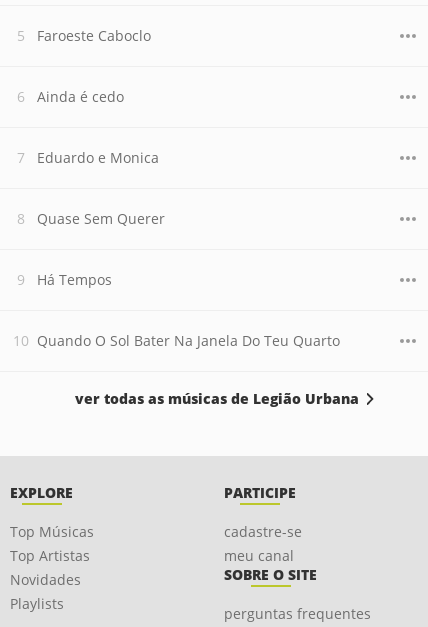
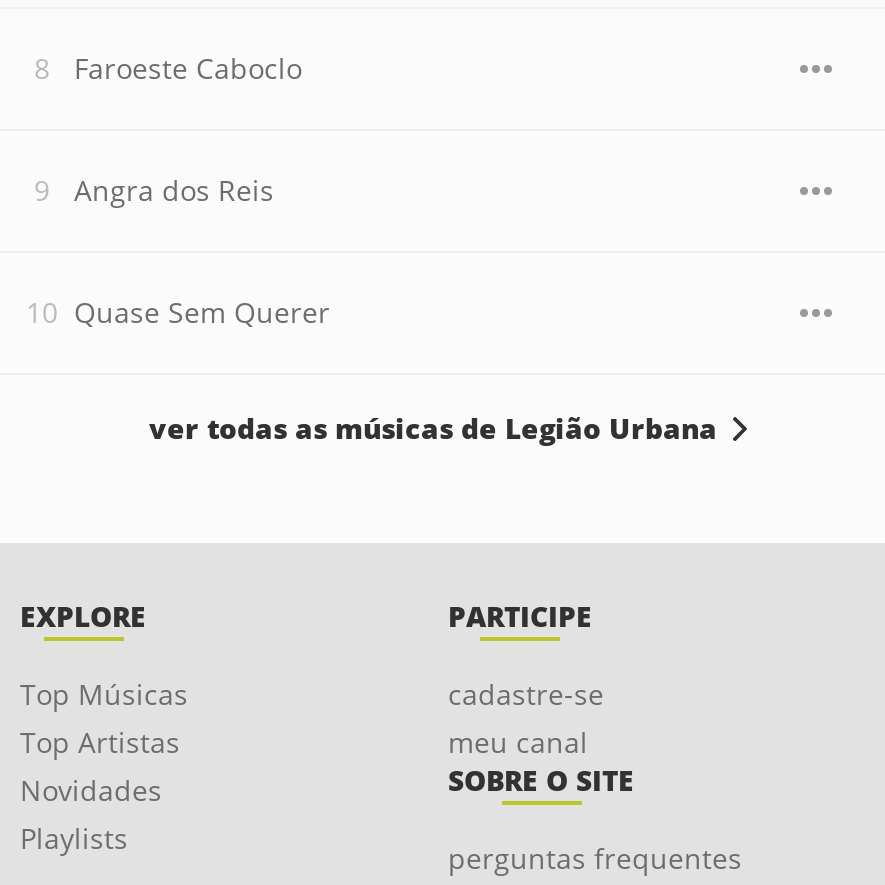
- Ainda é cedo
- Eduardo e Monica
+ Angra dos Reis

- Há Tempos
- Quando O Sol Bater Na Janela Do Teu Quarto
